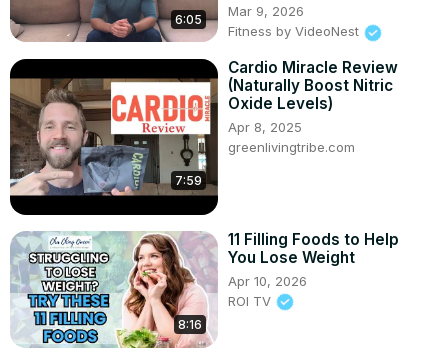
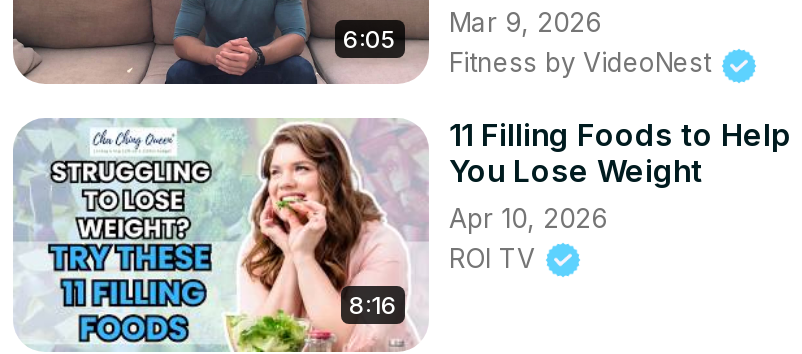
- [image]
- 7:59

- Cardio Miracle Review
- (Naturally Boost Nitric
- Oxide Levels)
- Apr 8, 2025
- greenlivingtribe.com
